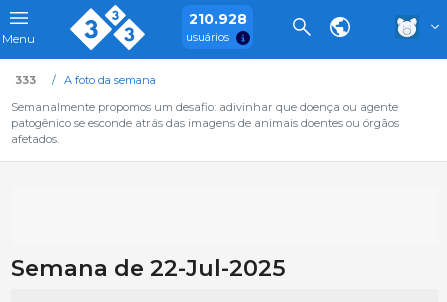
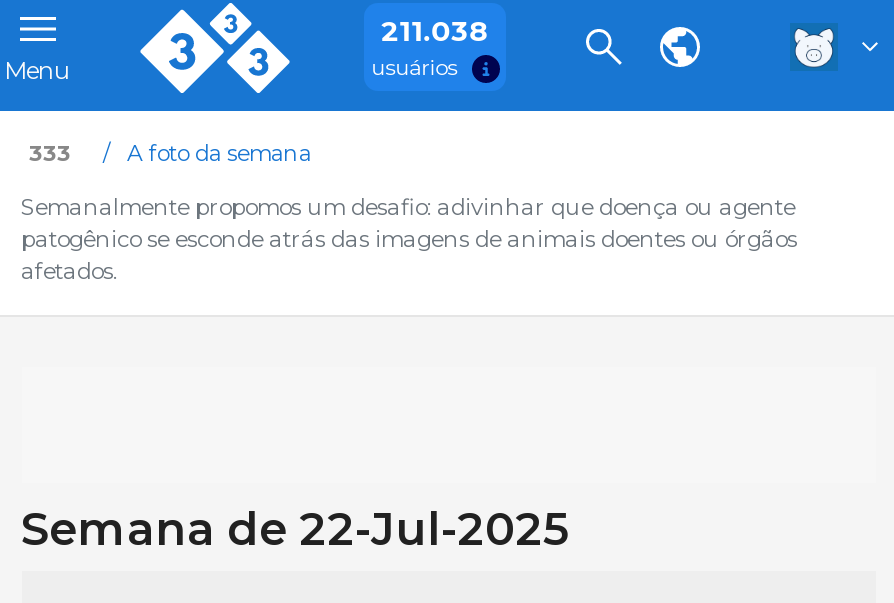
- 210.928
+ 211.038
